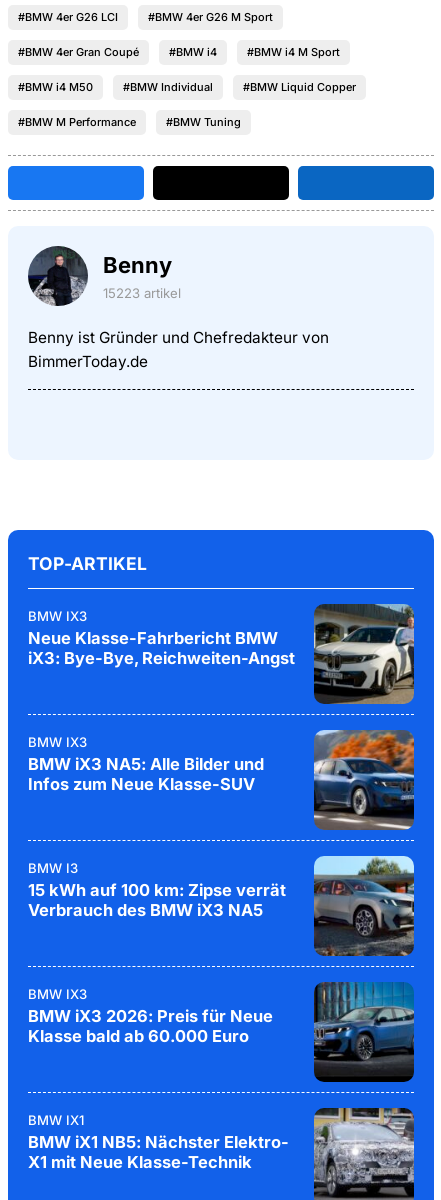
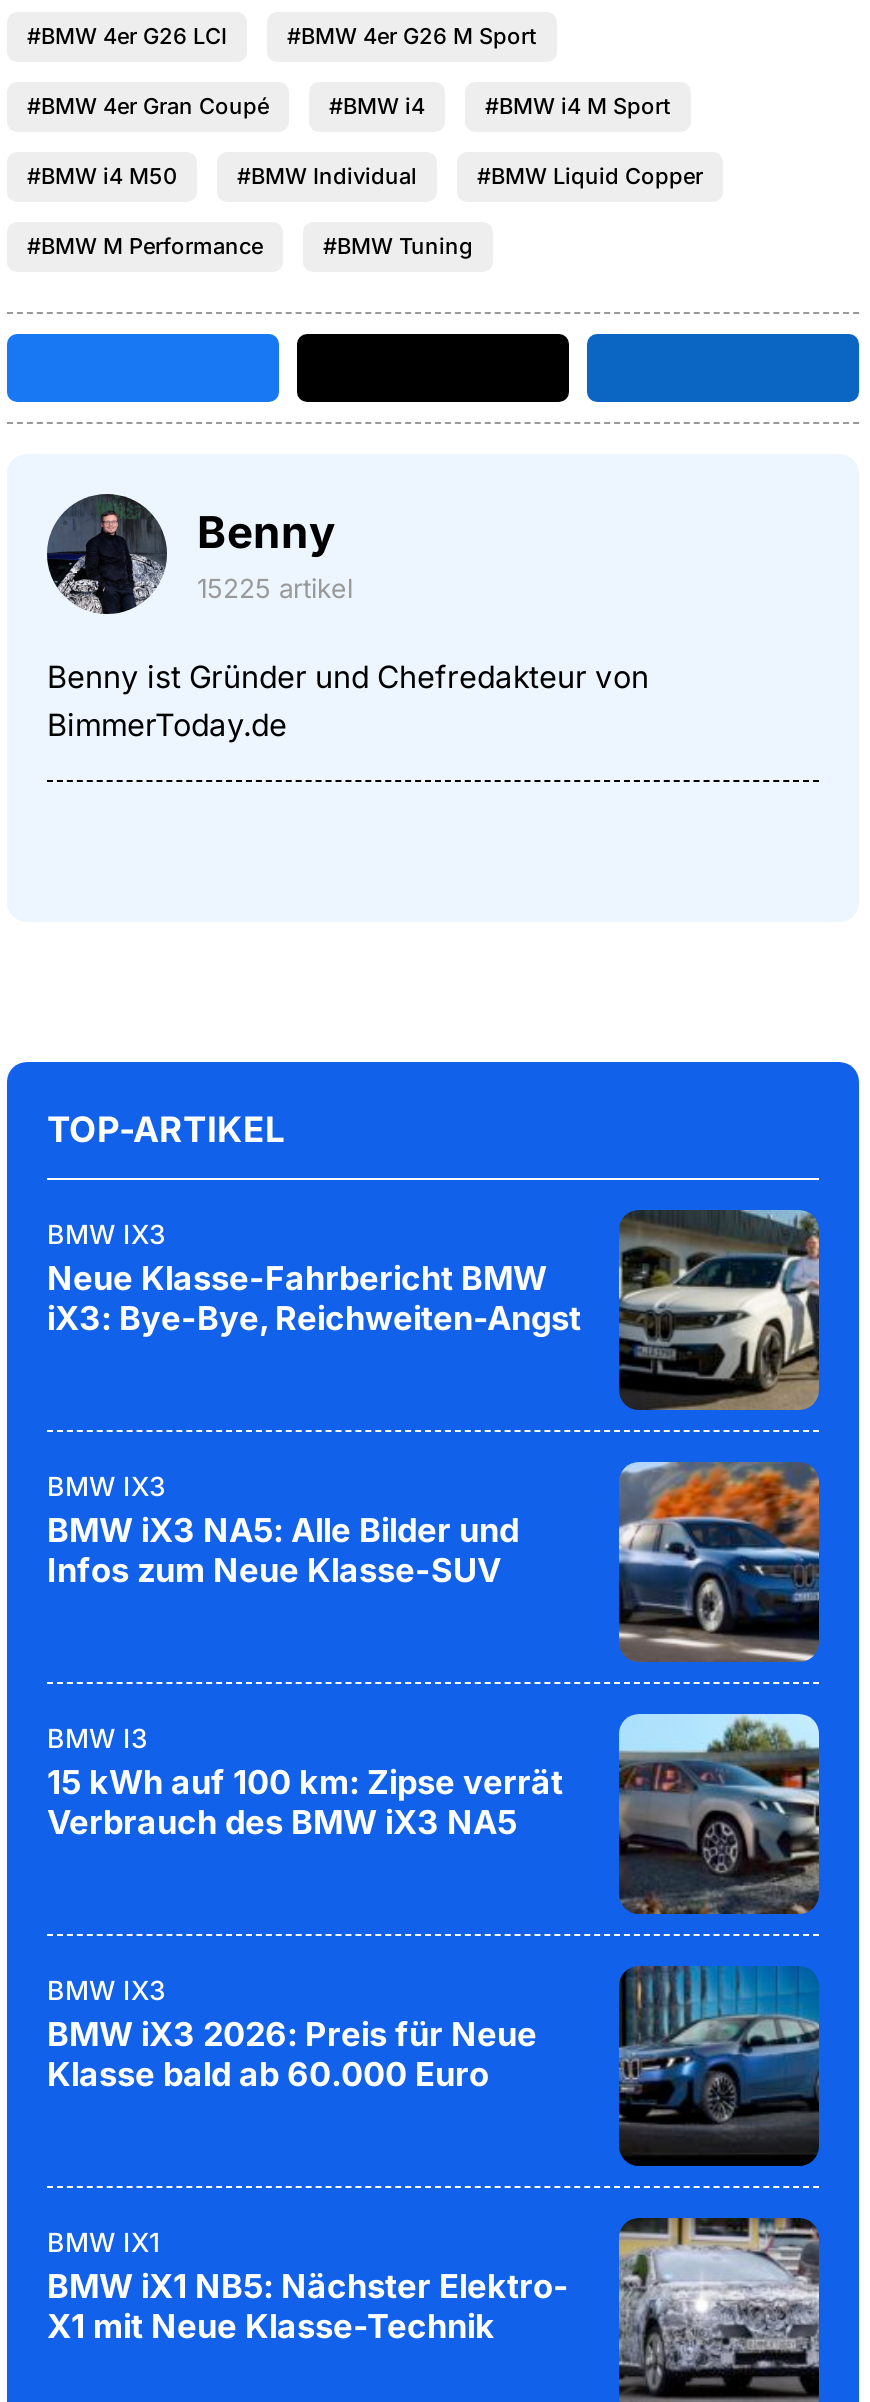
- 15223 artikel
+ 15225 artikel
